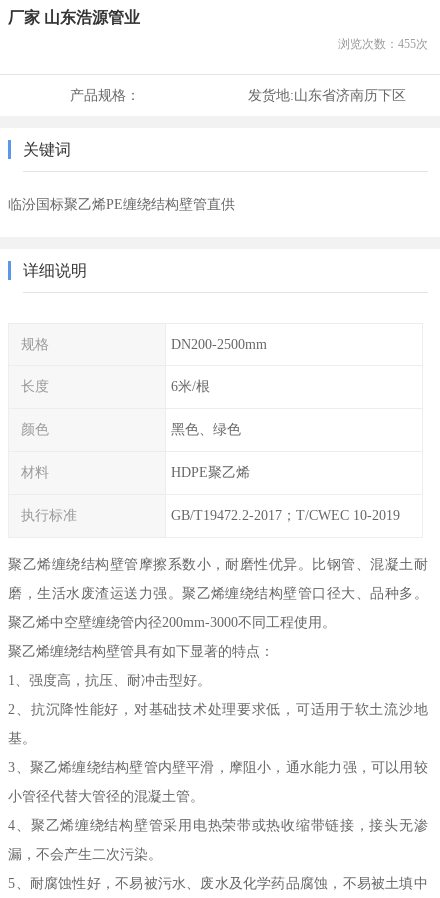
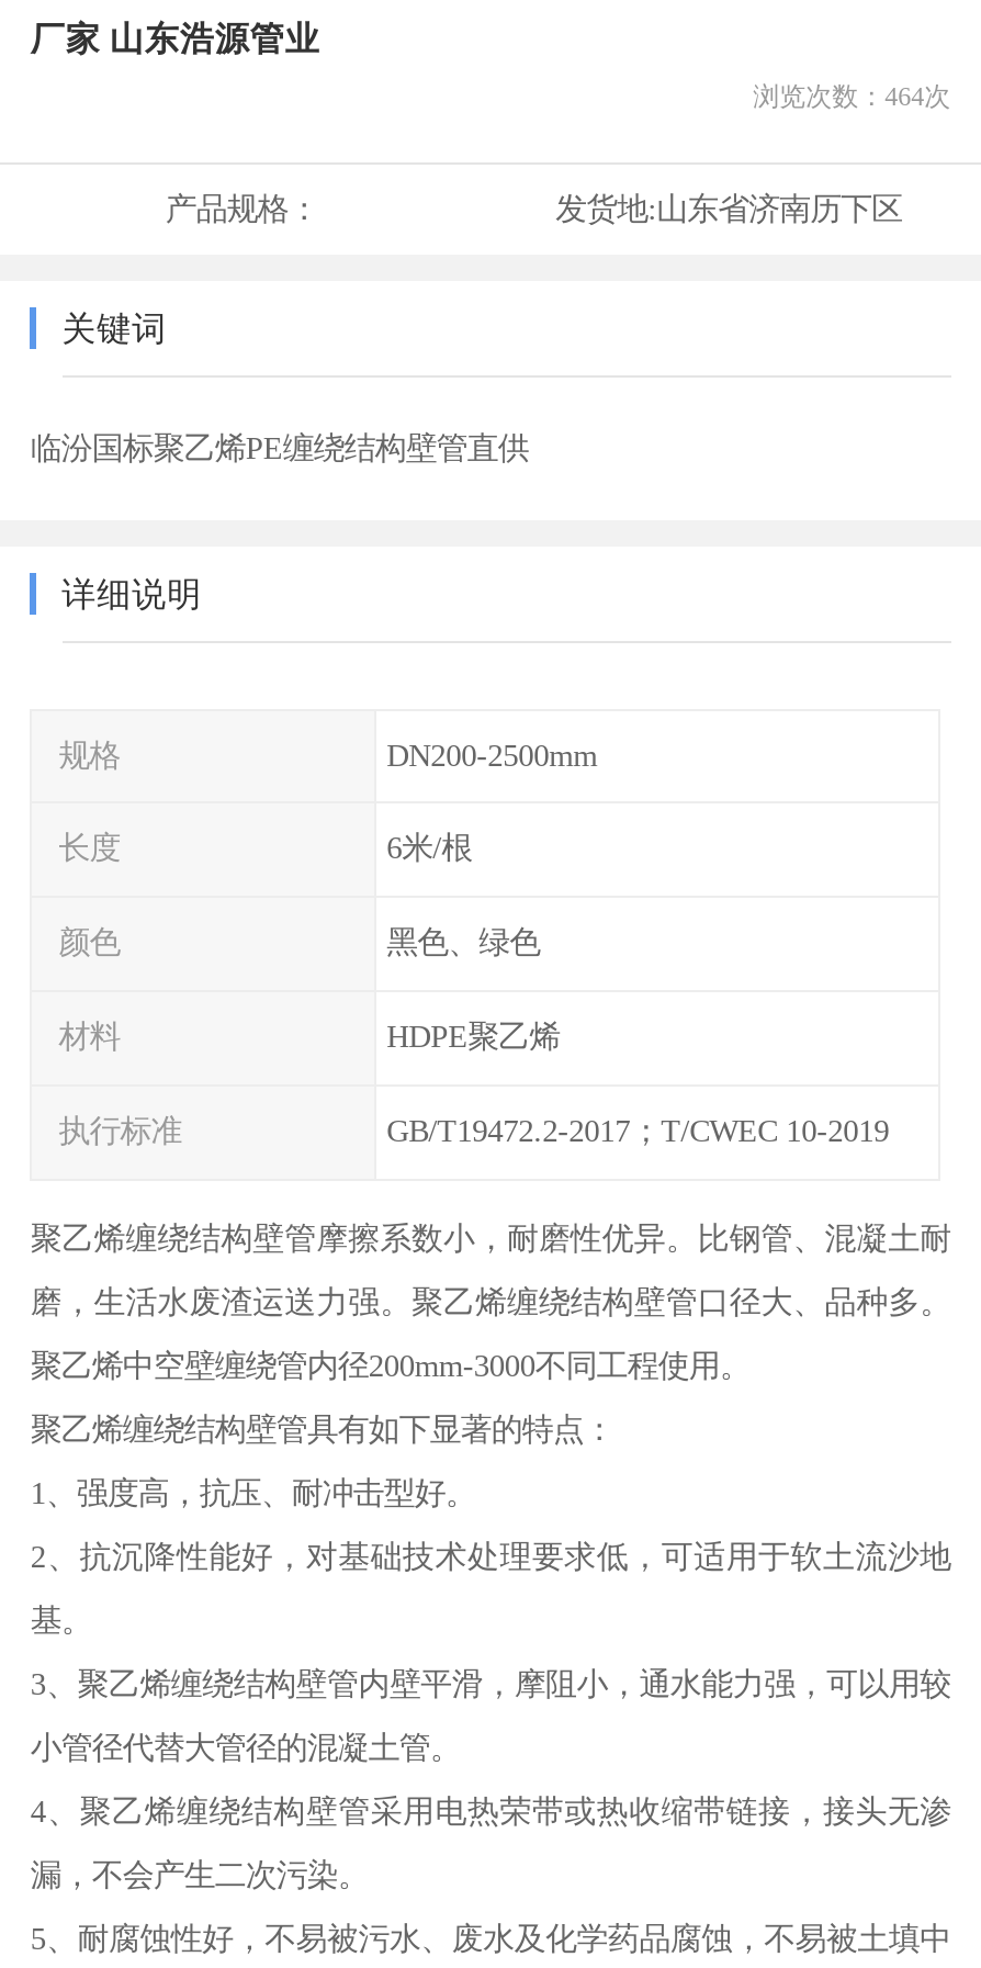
- 浏览次数：455次
+ 浏览次数：464次
